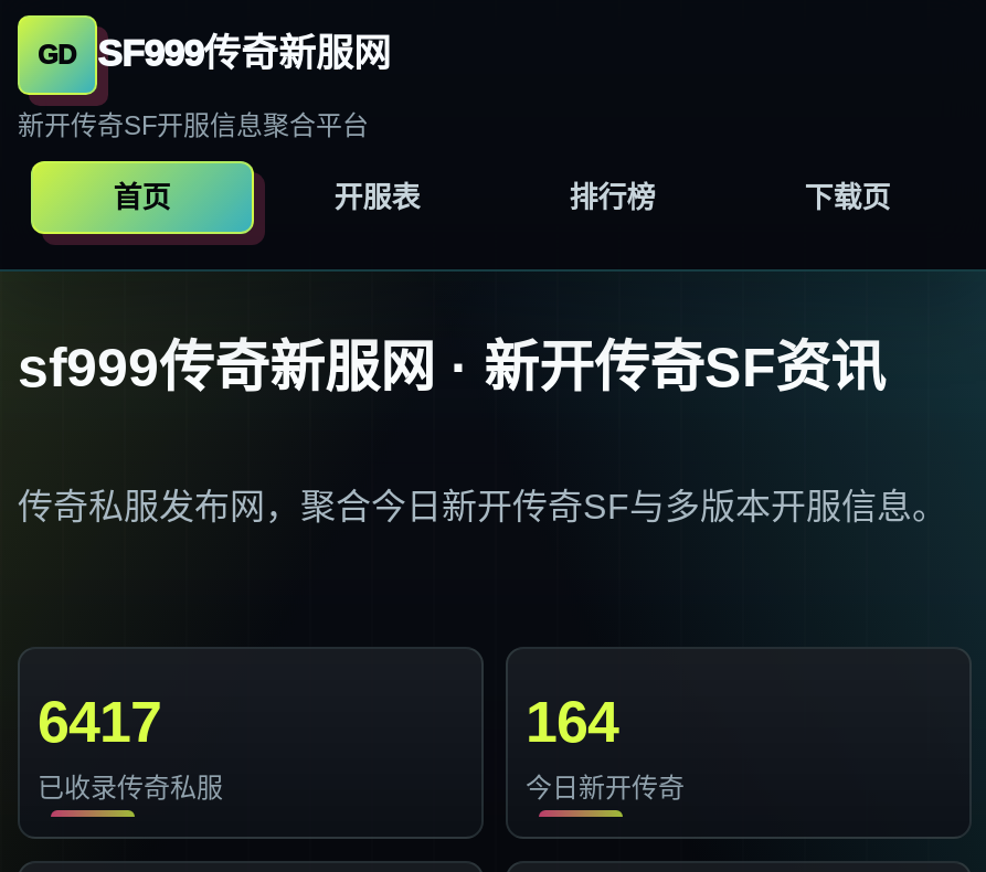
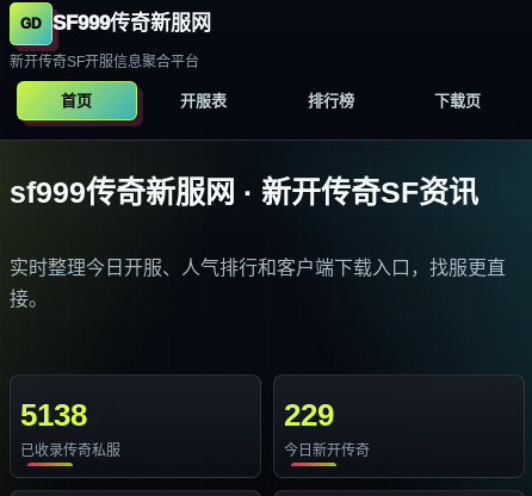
- 传奇私服发布网，聚合今日新开传奇SF与多版本开服信息。
- 6417
+ 实时整理今日开服、人气排行和客户端下载入口，找服更直
+ 接。
+ 5138

- 164
+ 229
